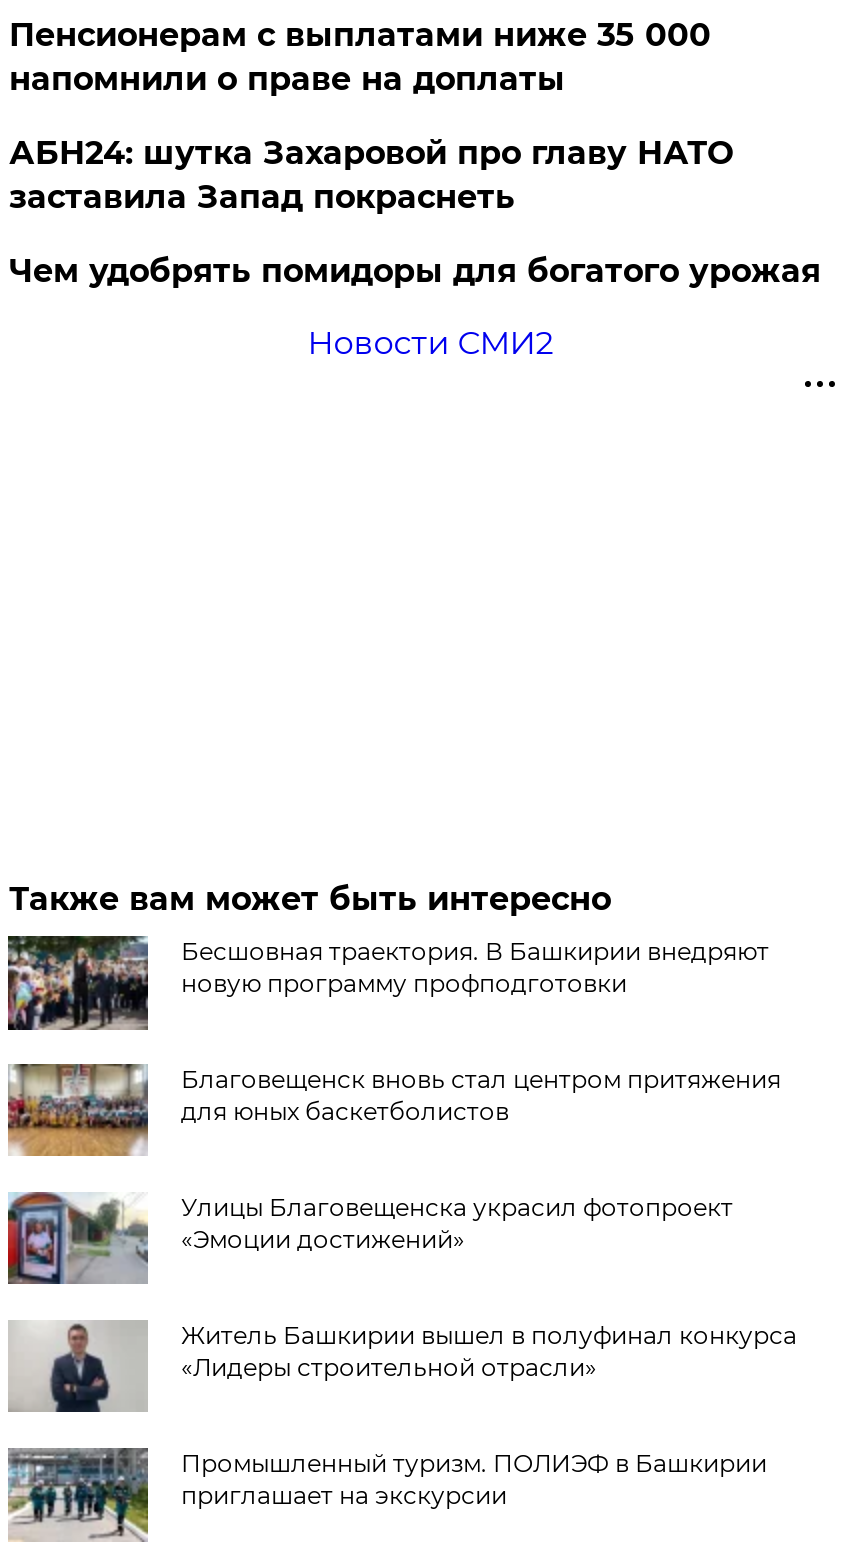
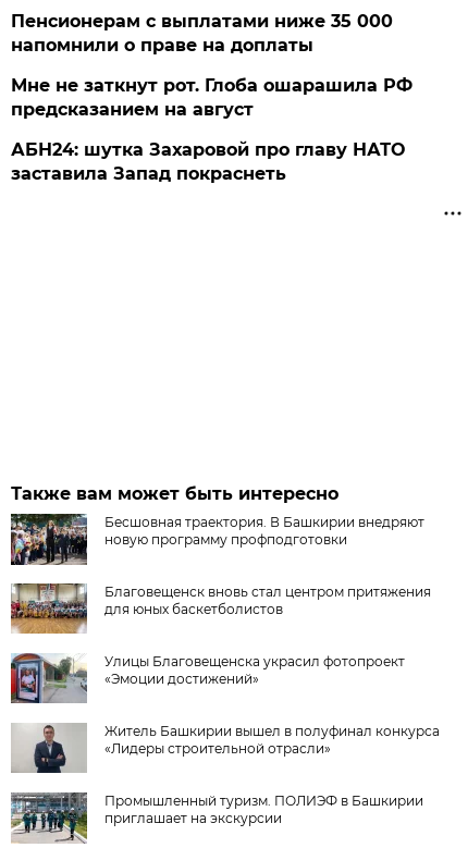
+ Мне не заткнут рот. Глоба ошарашила РФ
+ предсказанием на август

moved down: АБН24: шутка Захаровой про главу НАТО | заставила Запад покраснеть

- Чем удобрять помидоры для богатого урожая
- Новости СМИ2
